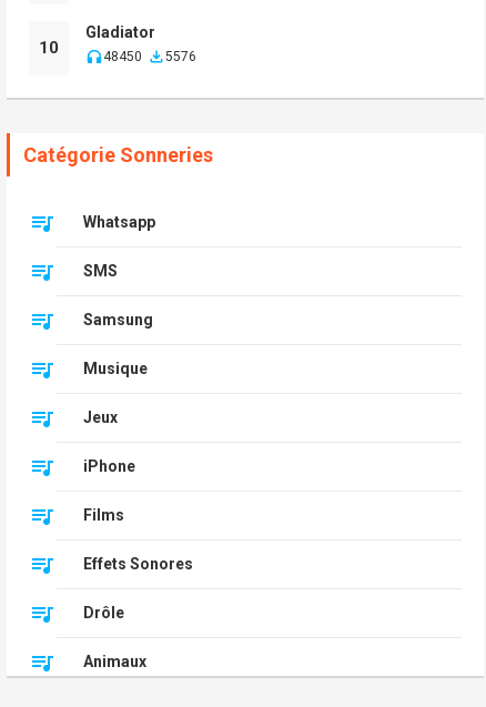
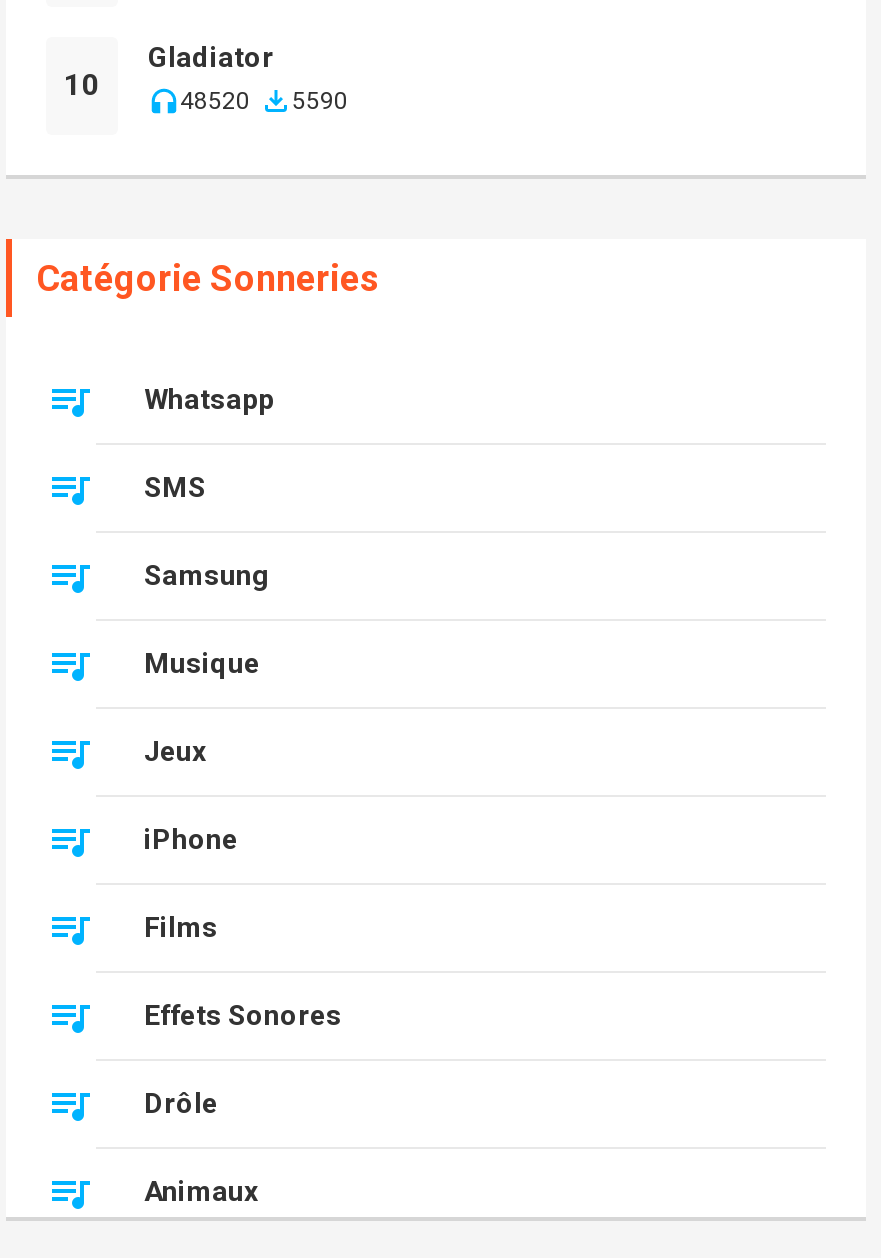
- 48450
+ 48520

- 5576
+ 5590
